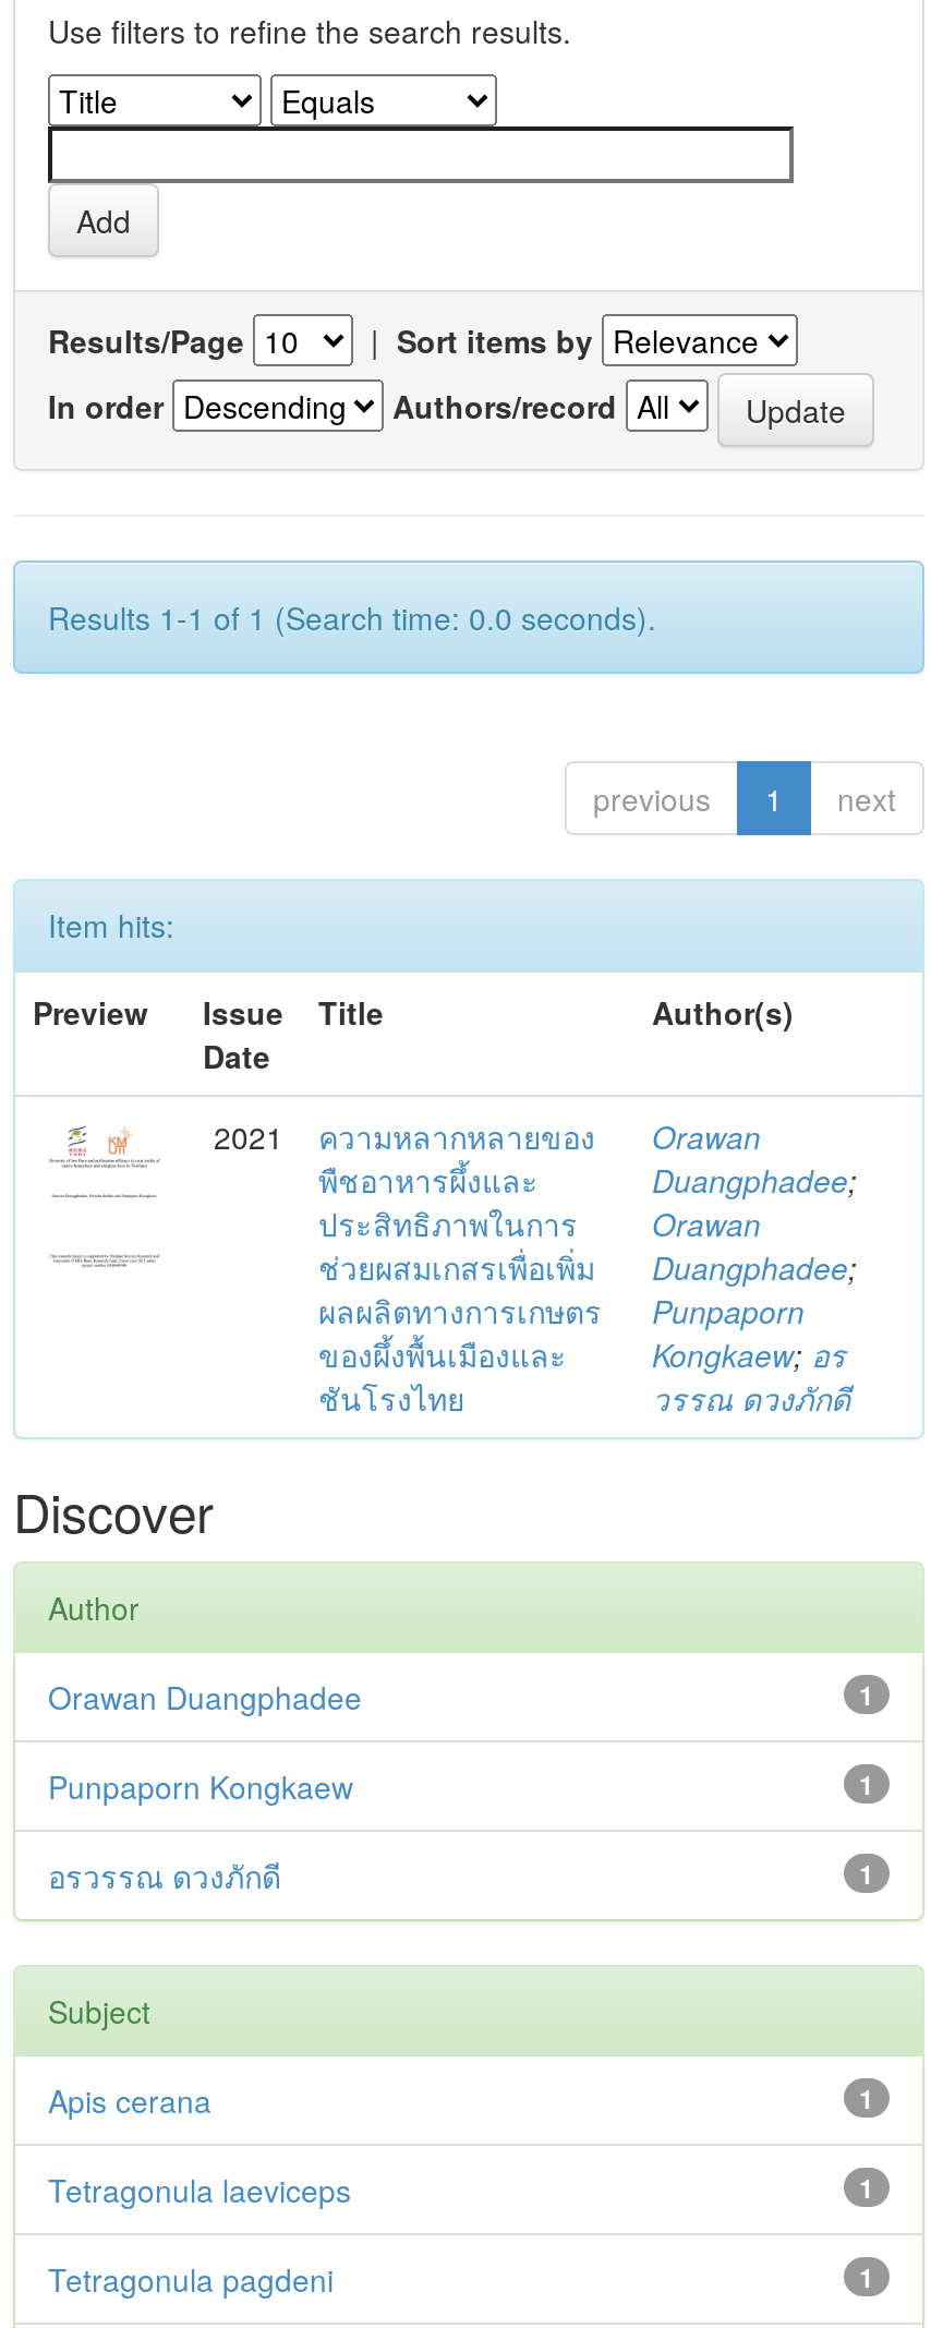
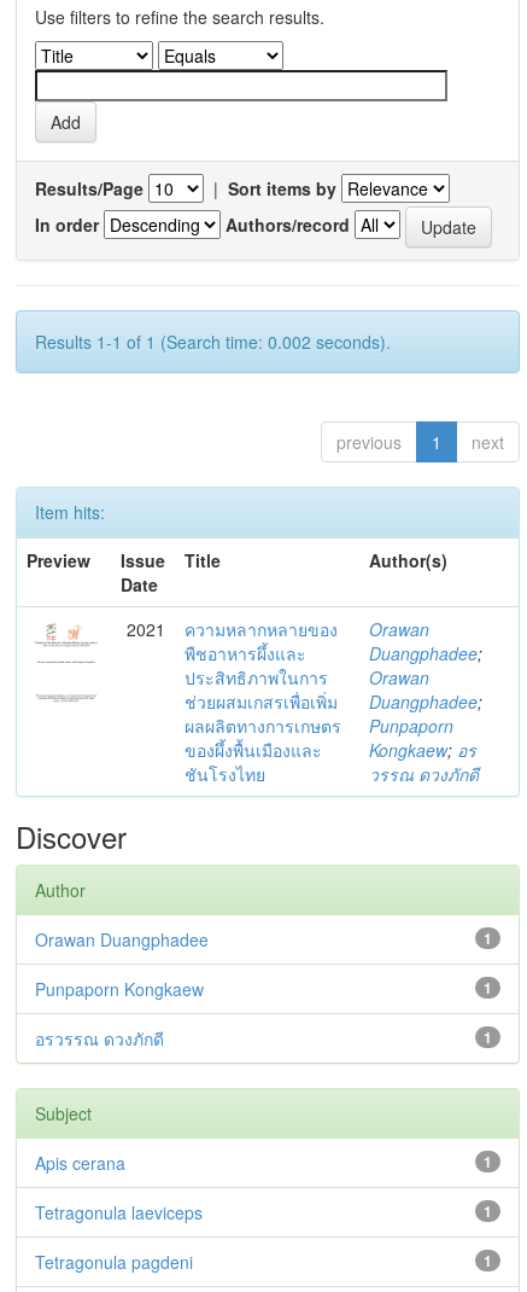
- Results 1-1 of 1 (Search time: 0.0 seconds).
+ Results 1-1 of 1 (Search time: 0.002 seconds).
